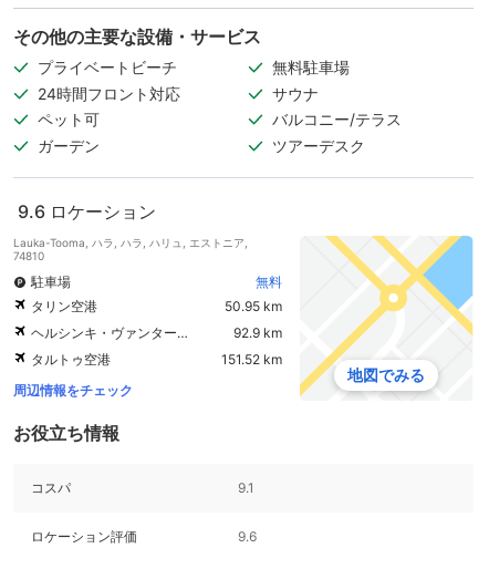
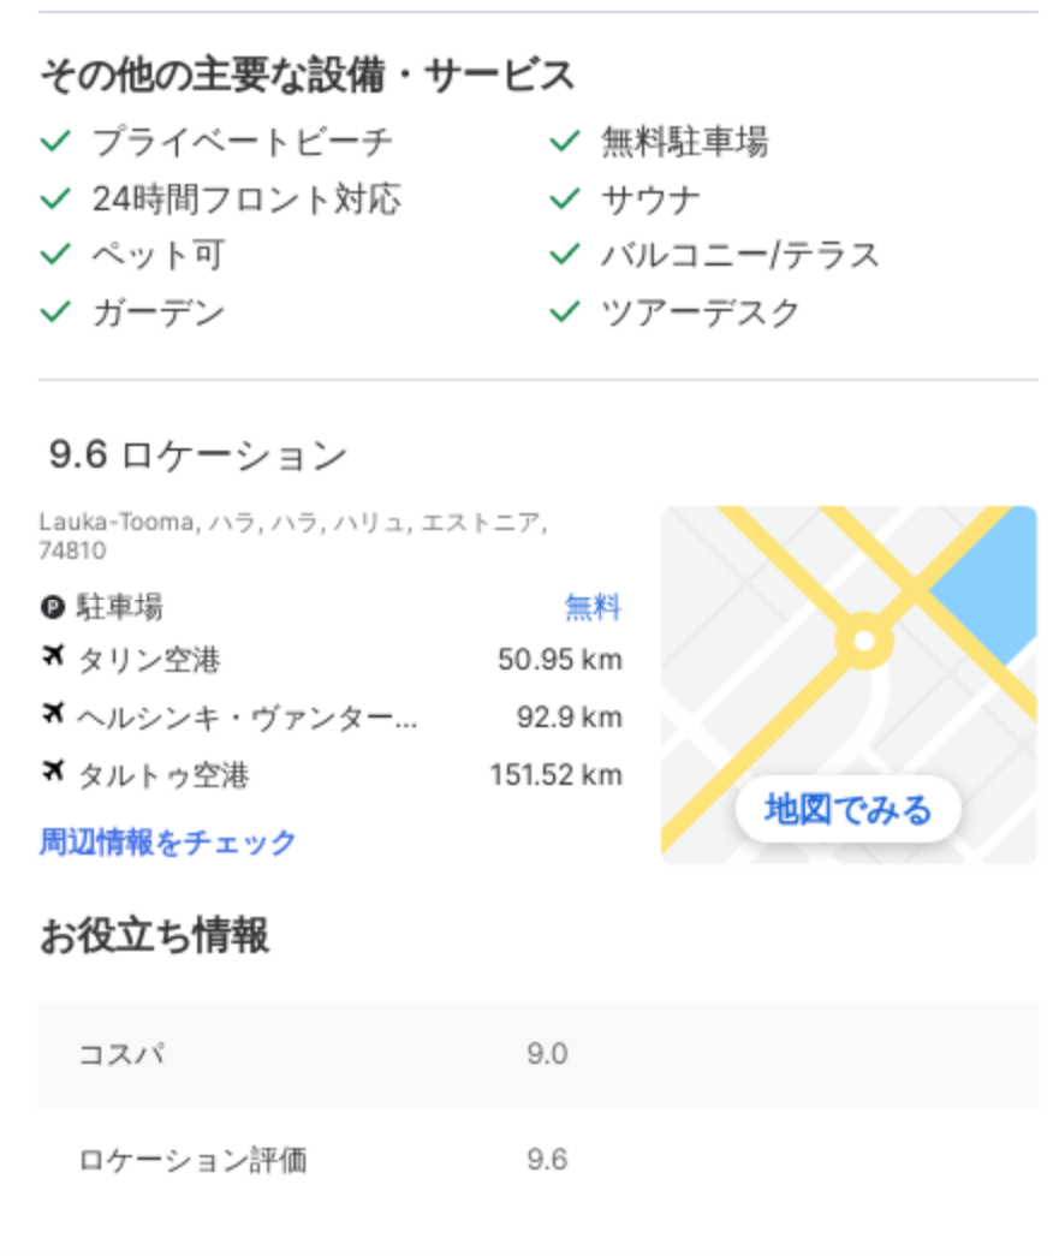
- 9.1
+ 9.0
